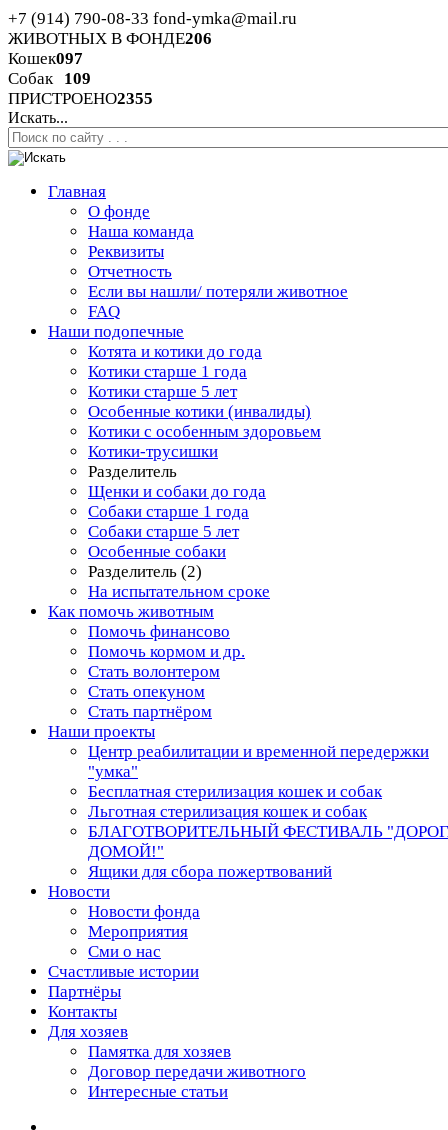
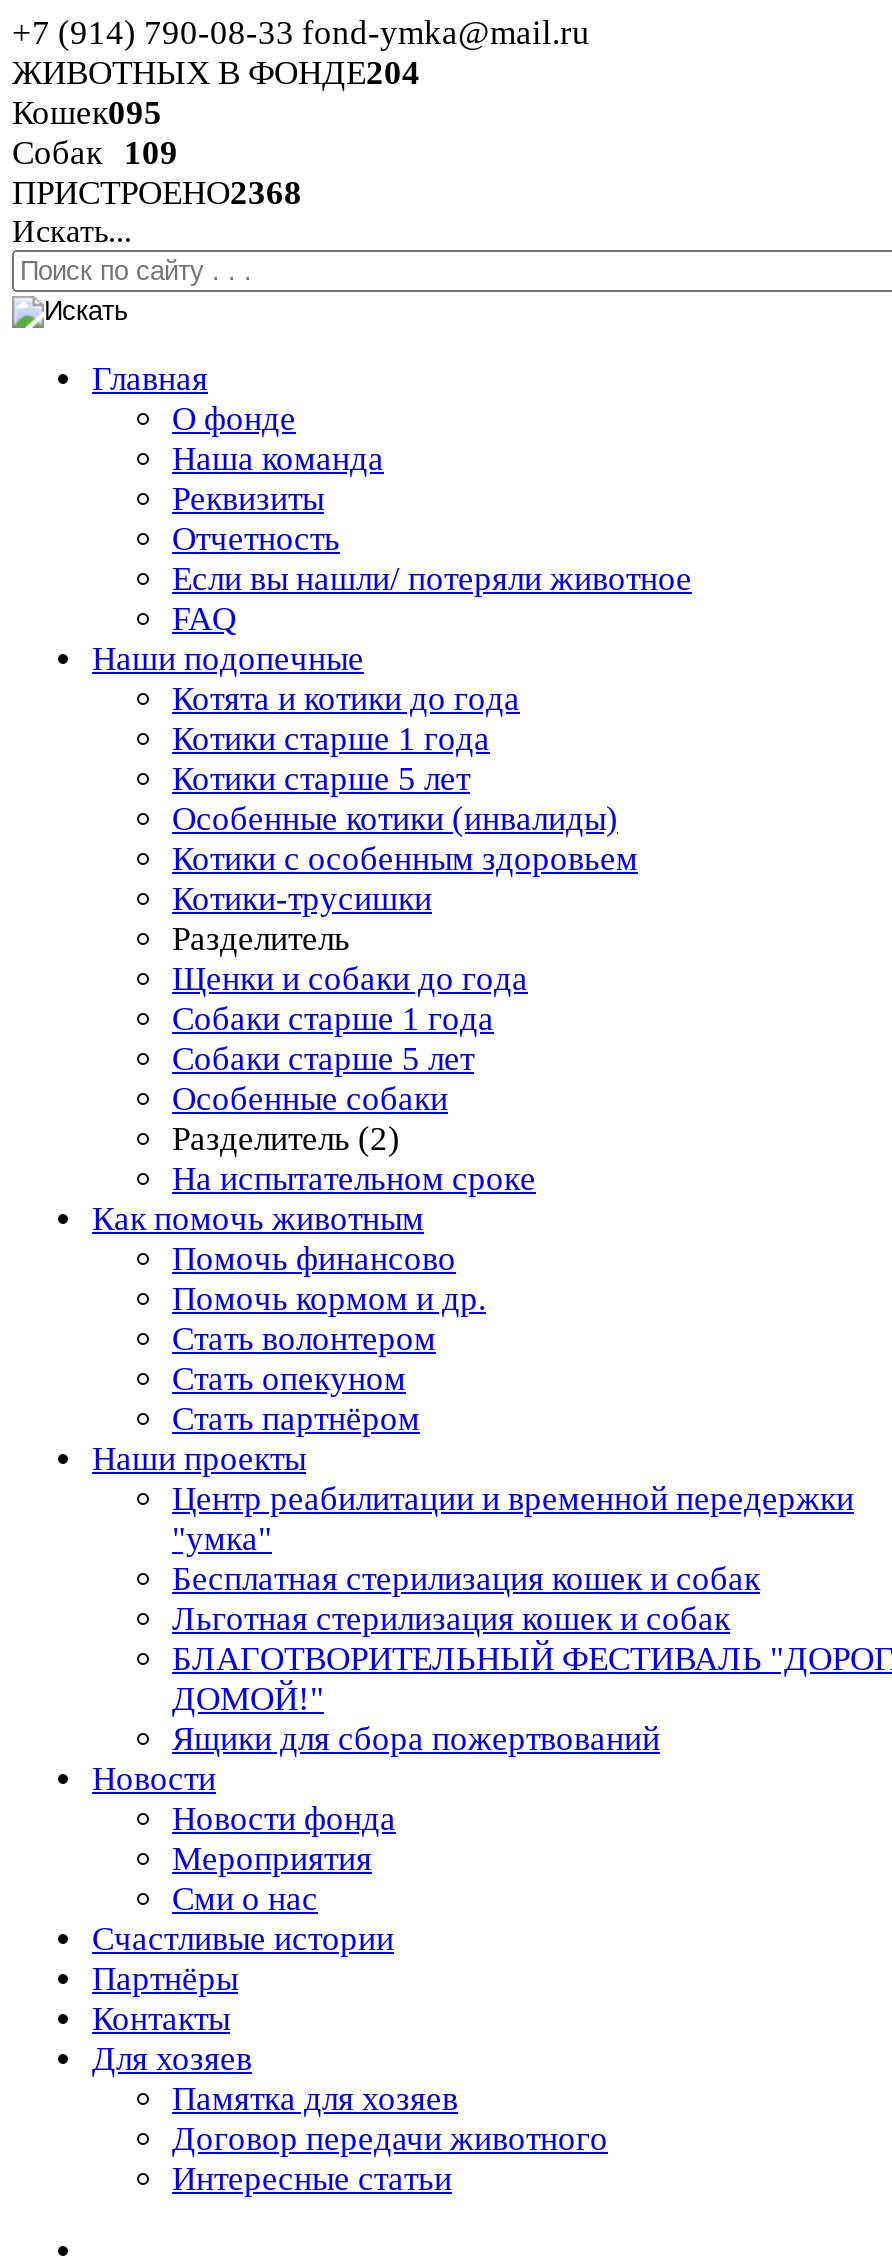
- ЖИВОТНЫХ В ФОНДЕ206
+ ЖИВОТНЫХ В ФОНДЕ204

- Кошек097
+ Кошек095

- ПРИСТРОЕНО2355
+ ПРИСТРОЕНО2368
